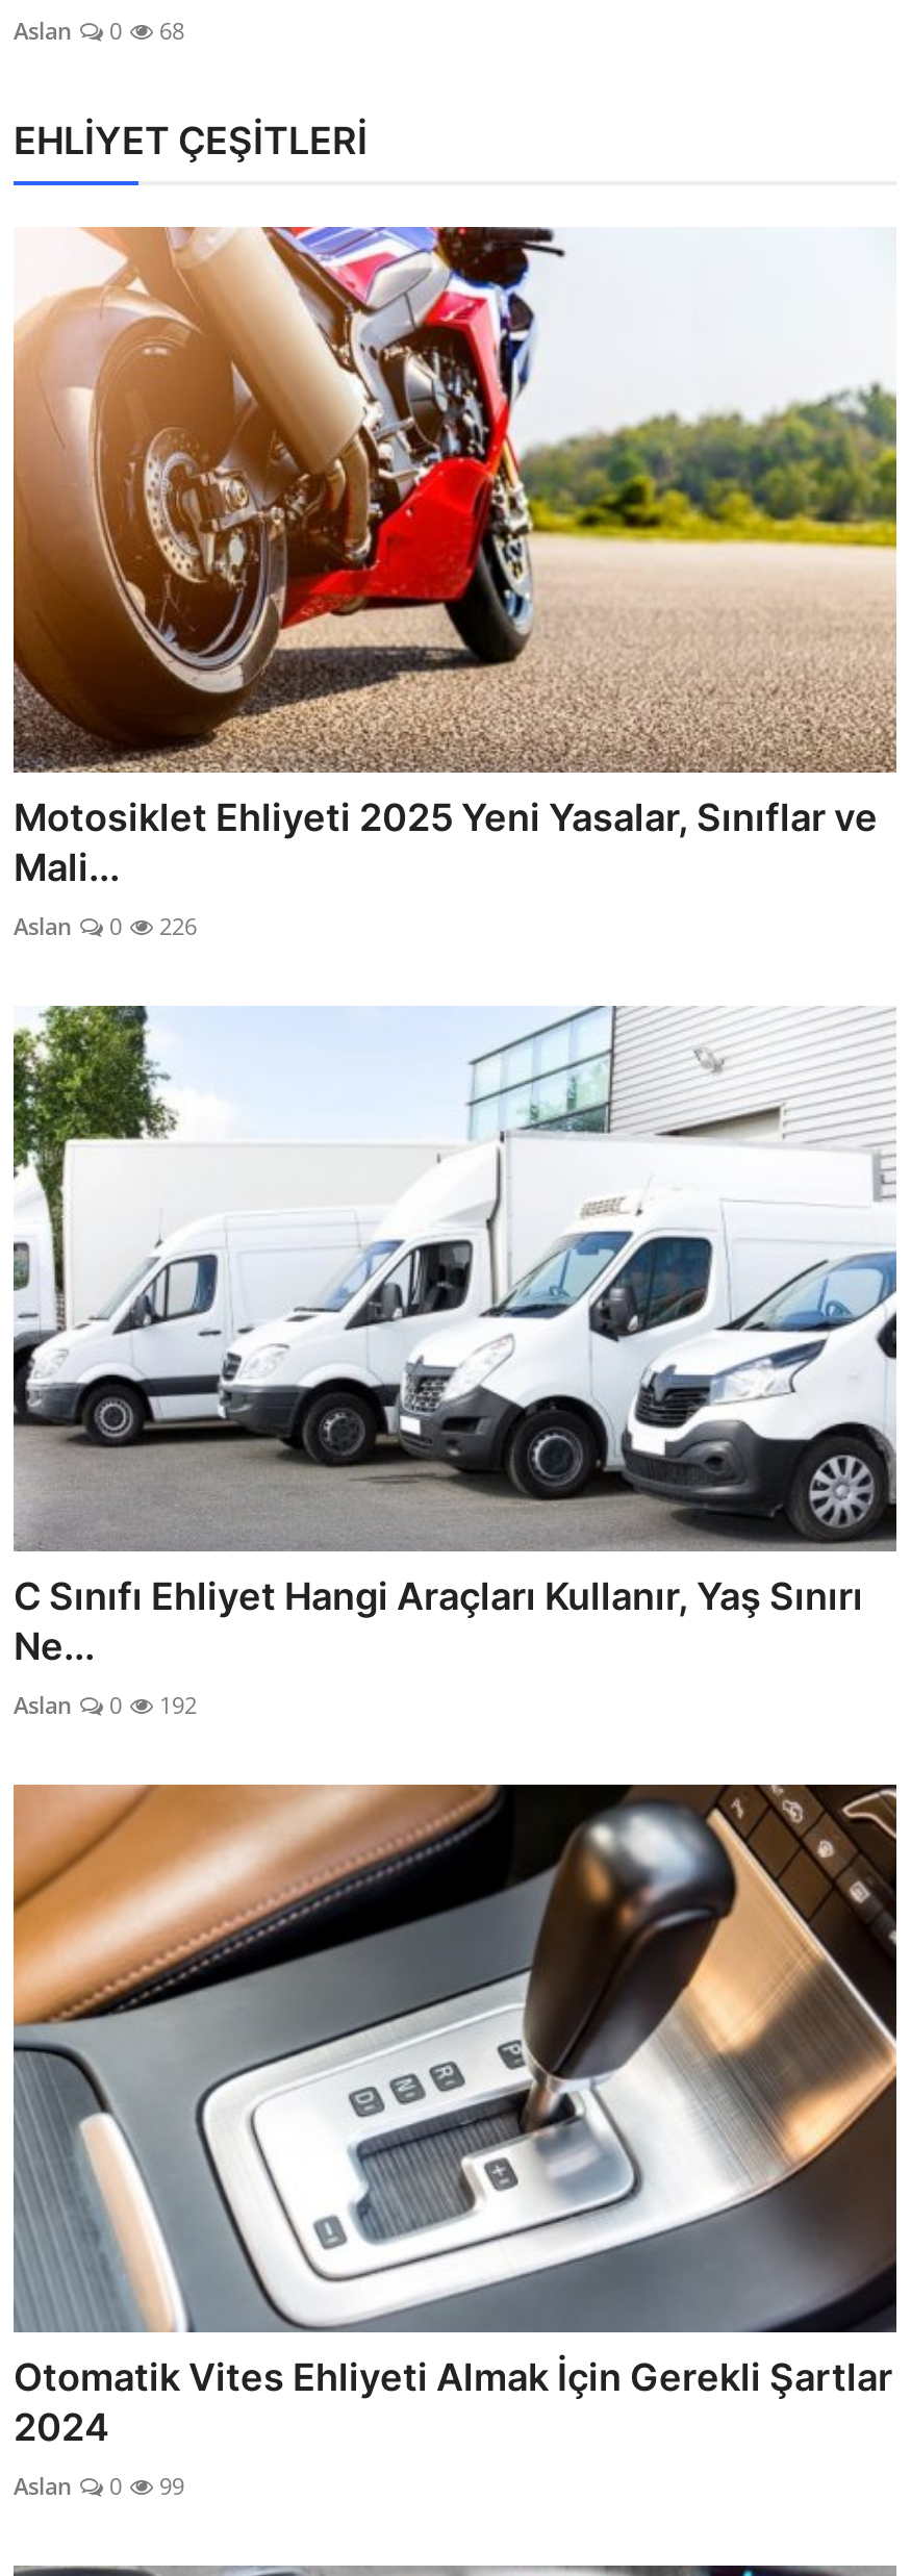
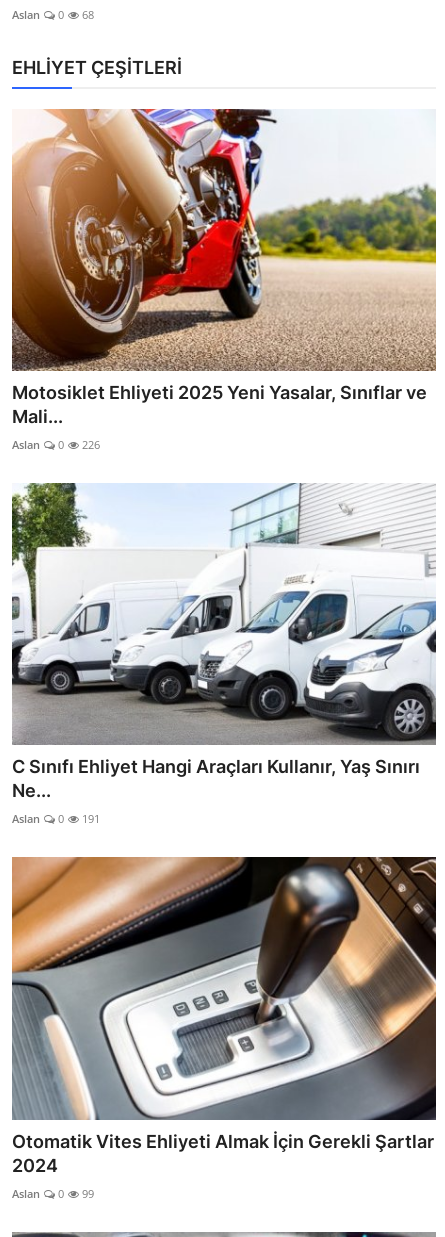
- Aslan 0 192
+ Aslan 0 191
